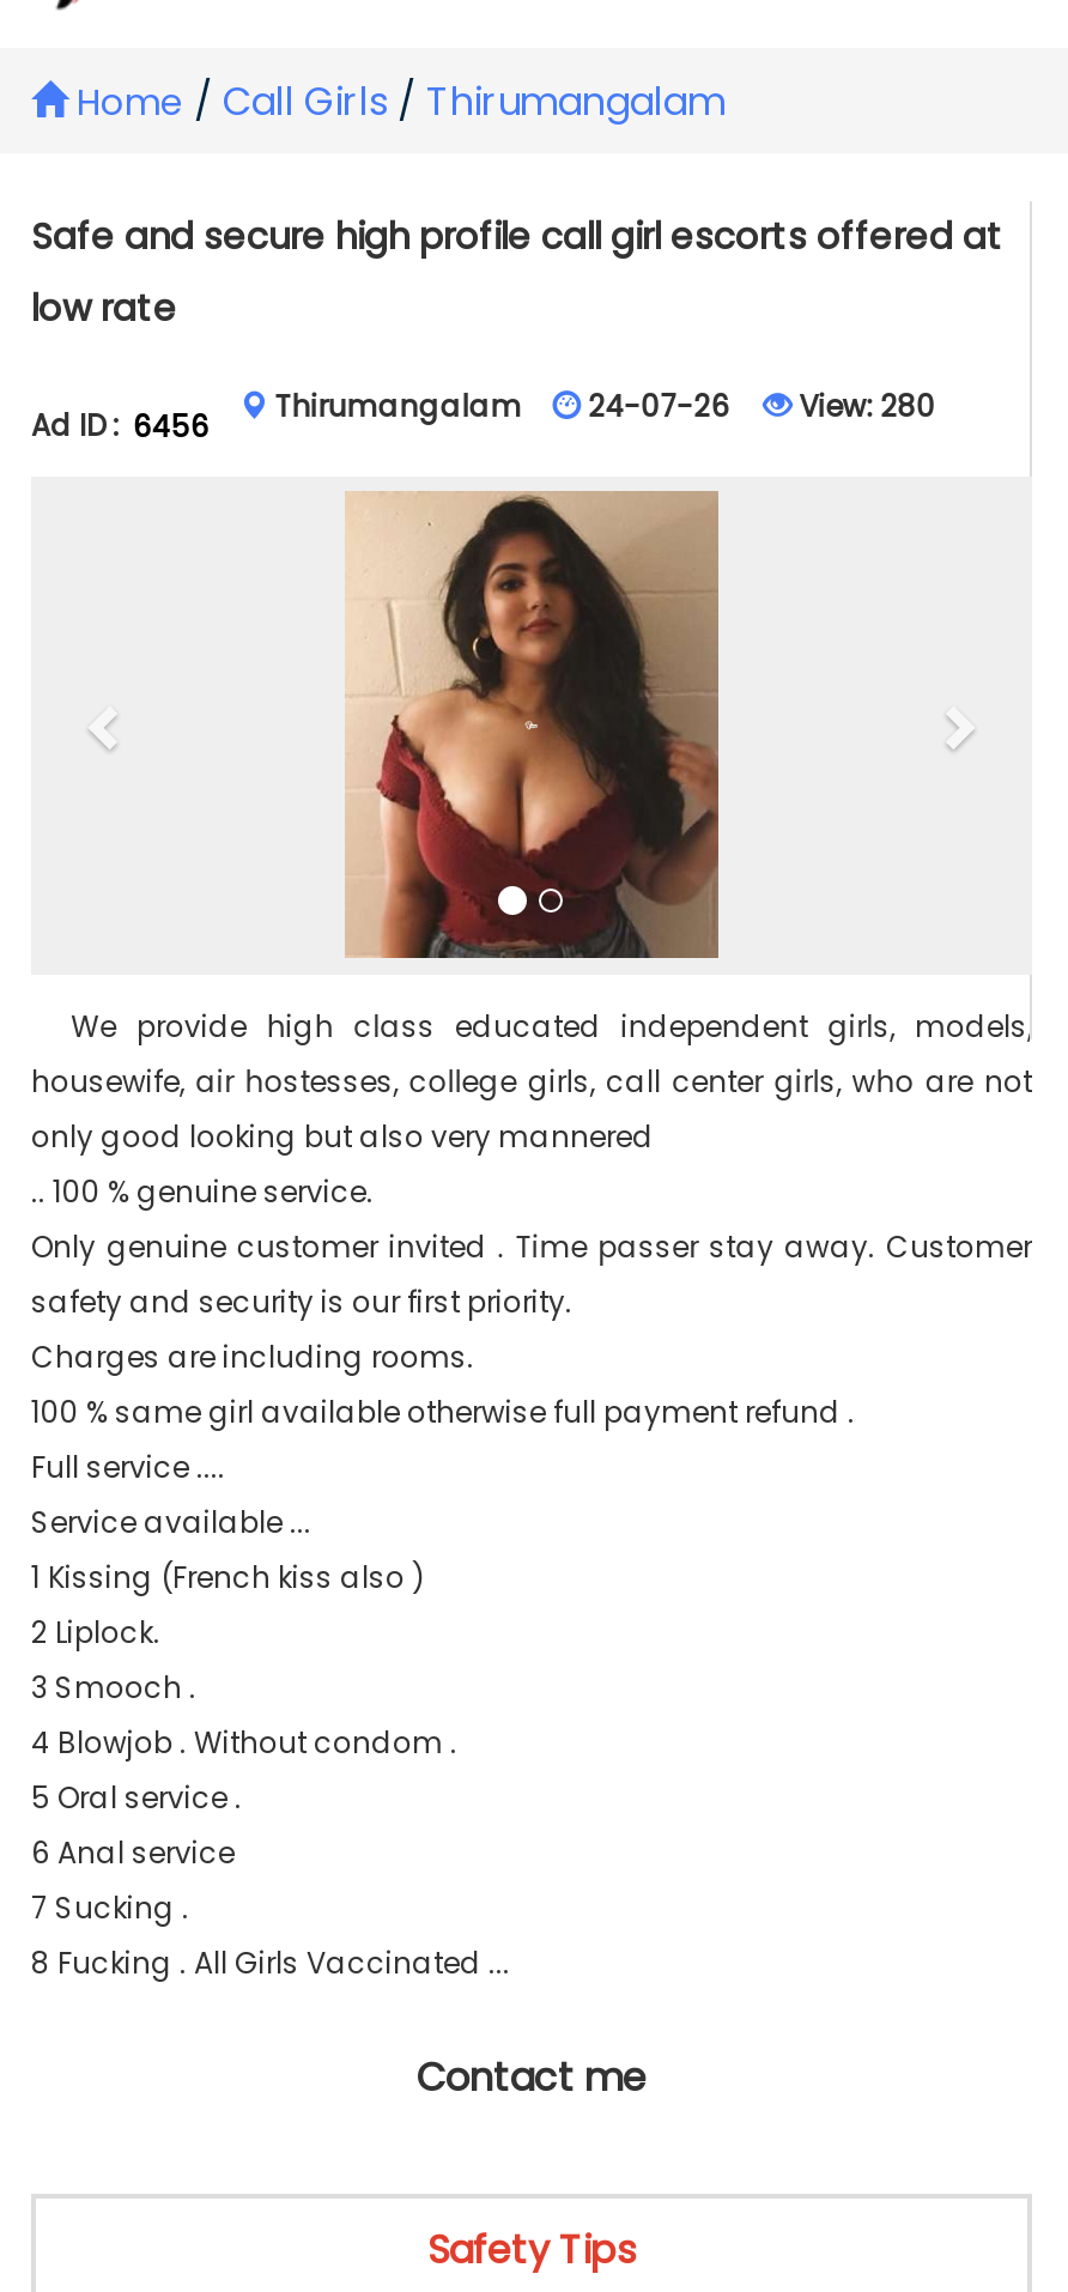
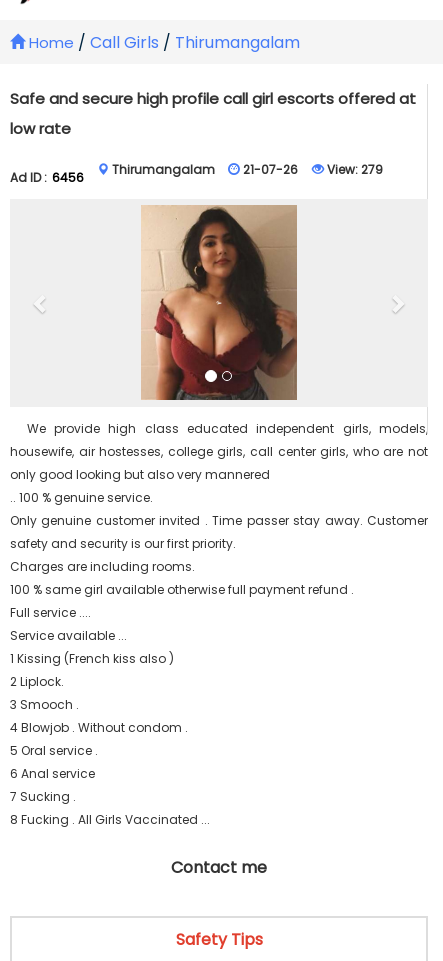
- 24-07-26
+ 21-07-26

- View: 280
+ View: 279
